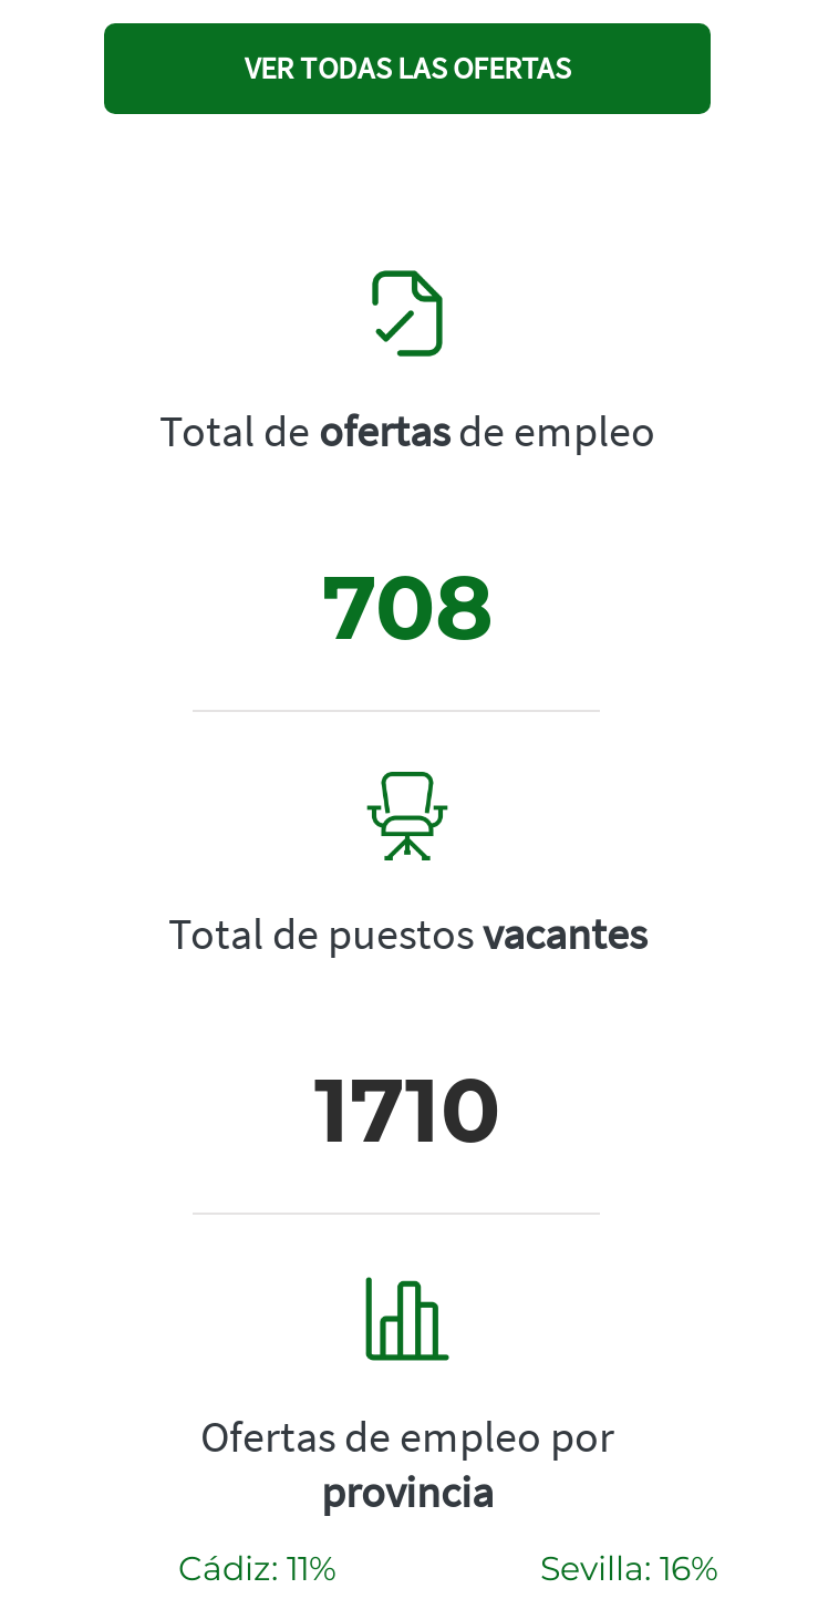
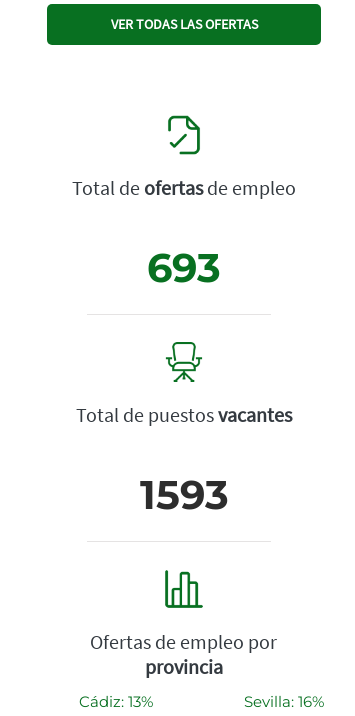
- 708
+ 693

- 1710
+ 1593

- Cádiz: 11%
+ Cádiz: 13%
